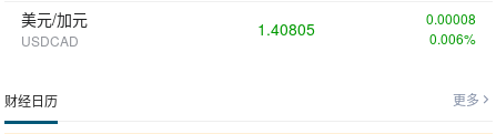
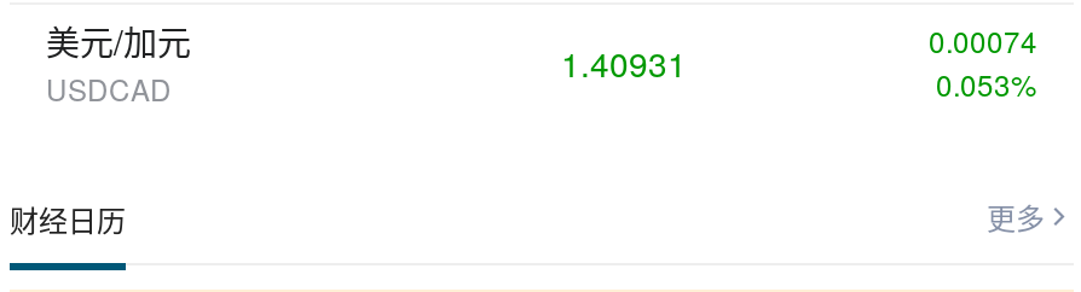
- 0.00008
+ 0.00074

- 1.40805
+ 1.40931

- 0.006%
+ 0.053%
